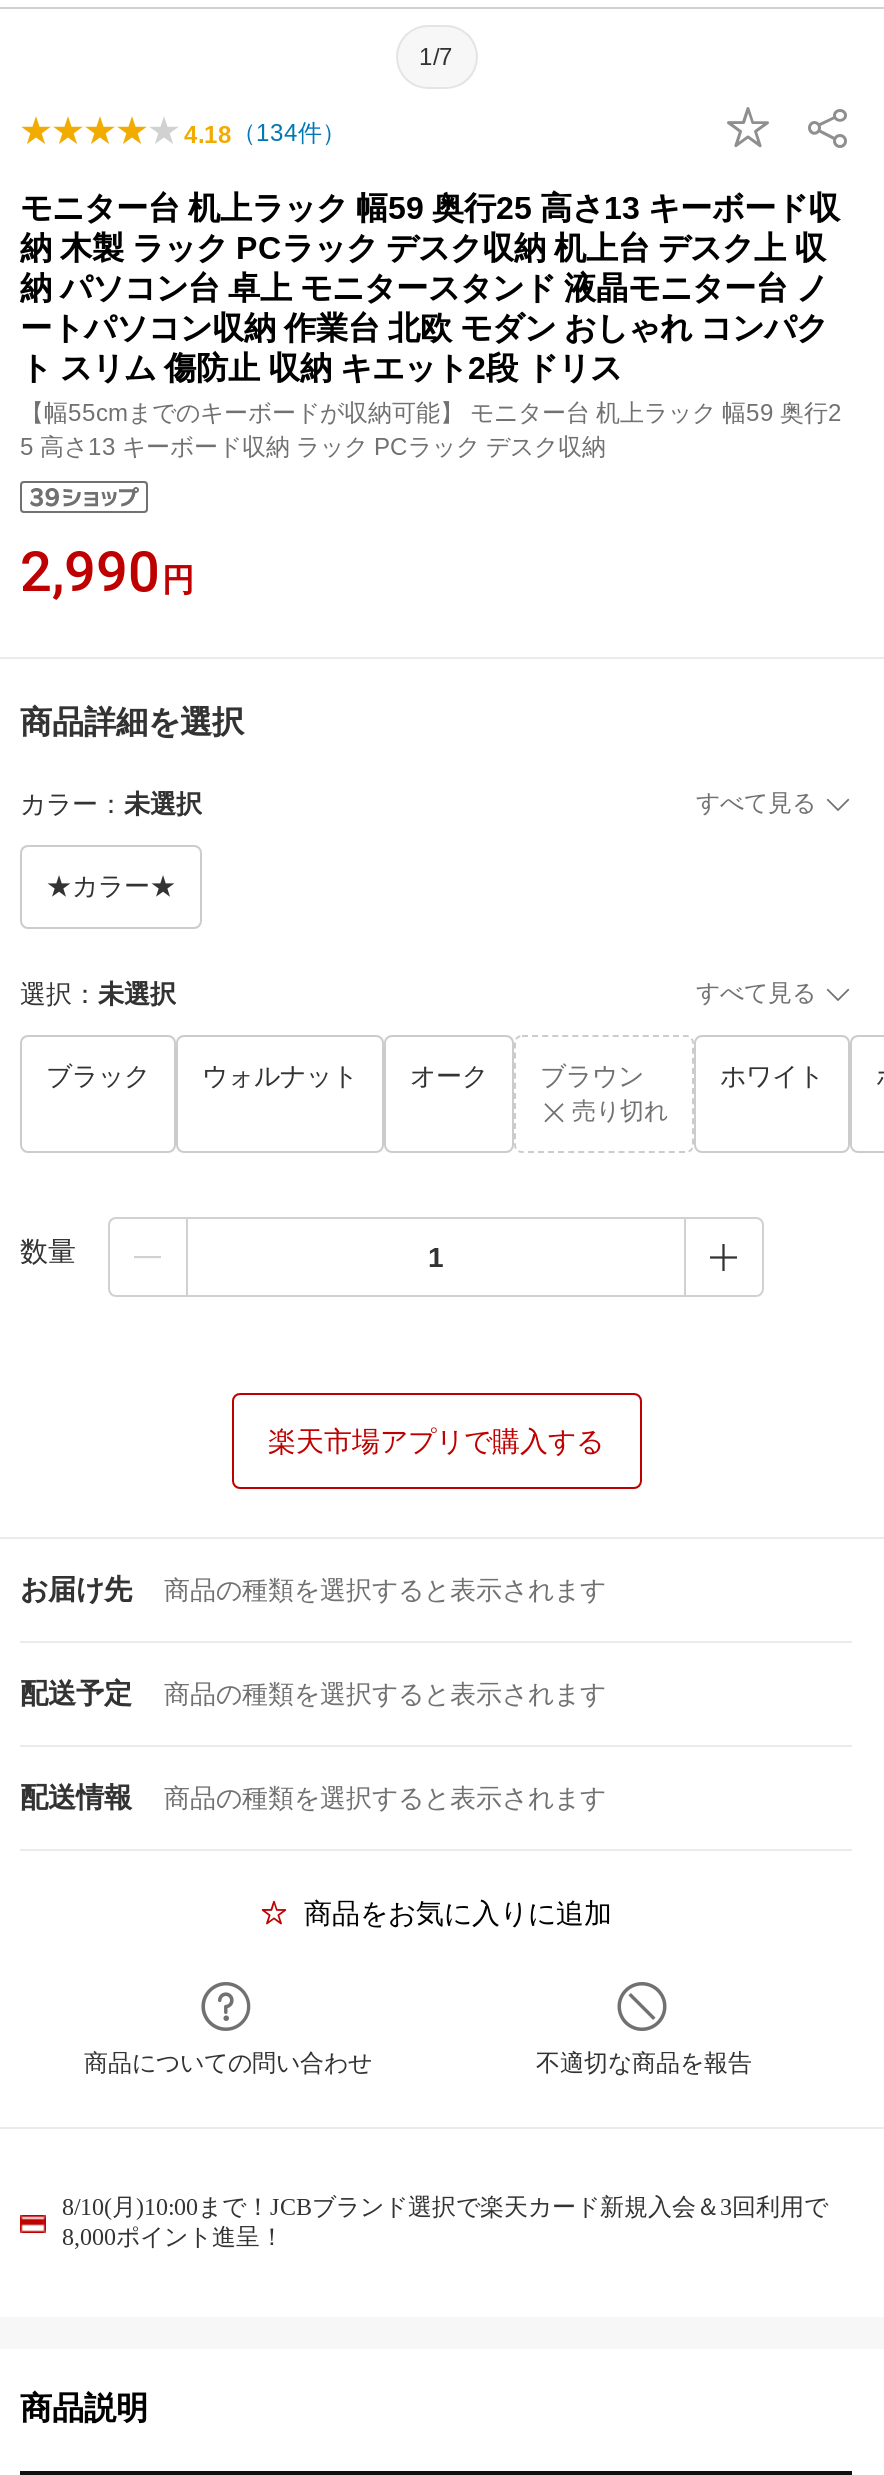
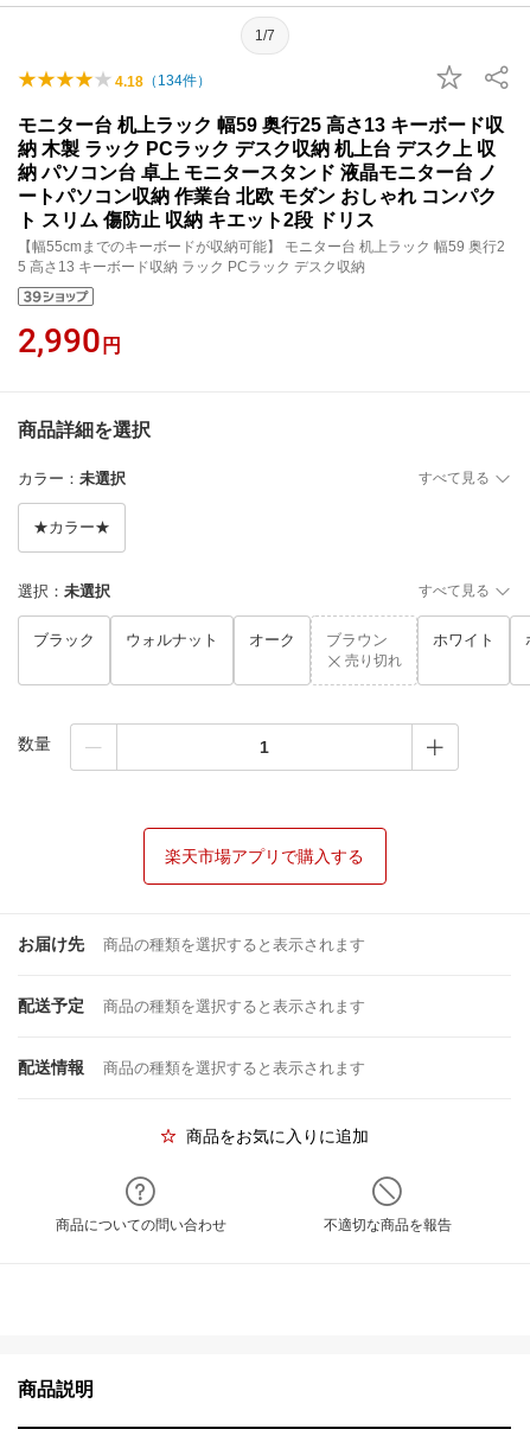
- 8/10(月)10:00まで！JCBブランド選択で楽天カード新規入会＆3回利用で
- 8,000ポイント進呈！
